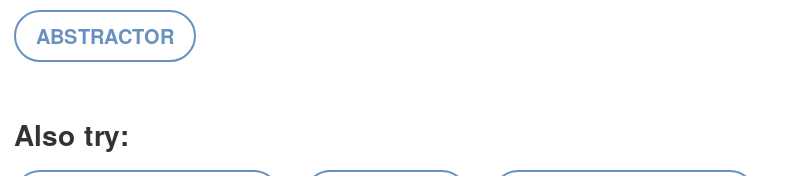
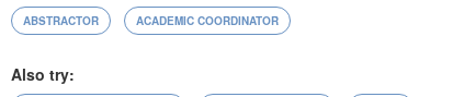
+ ACADEMIC COORDINATOR
